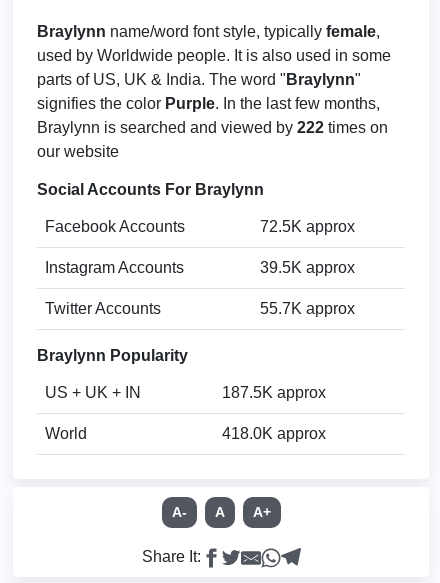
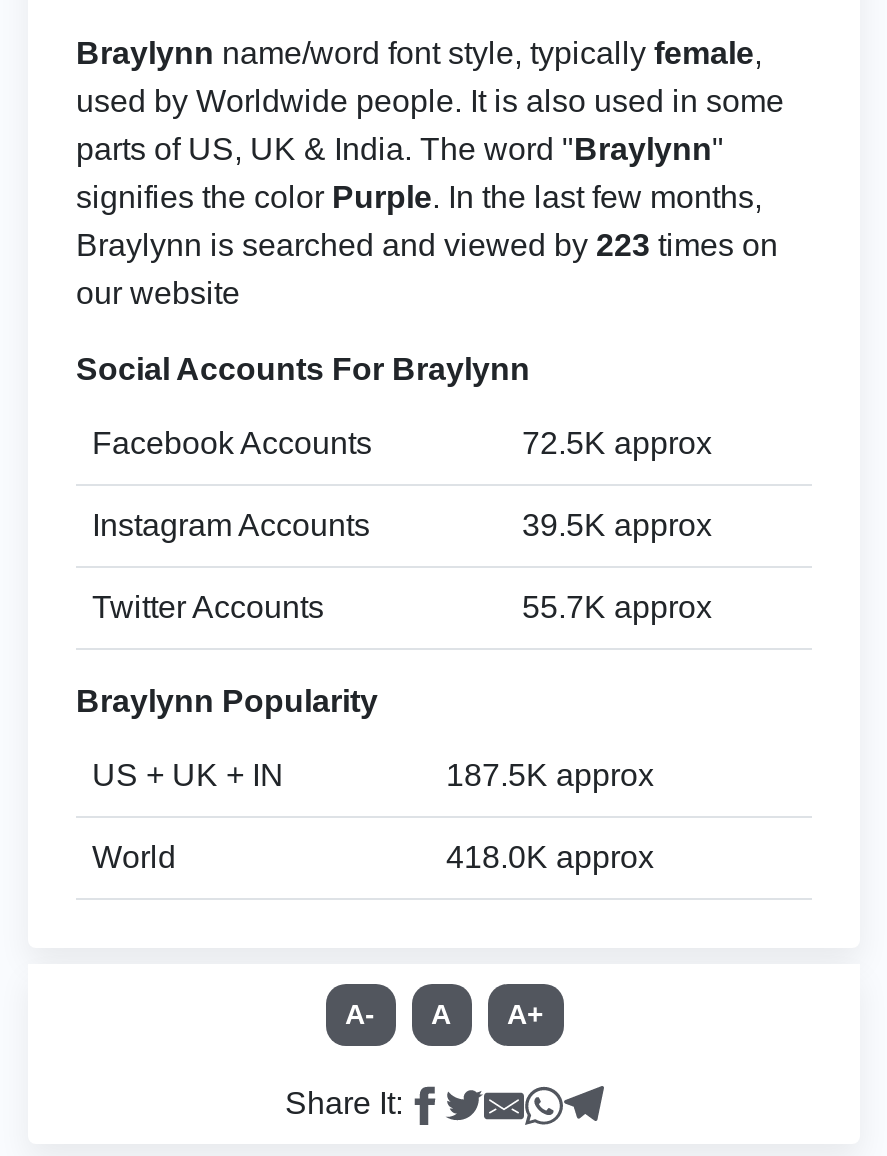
- Braylynn is searched and viewed by 222 times on
+ Braylynn is searched and viewed by 223 times on
